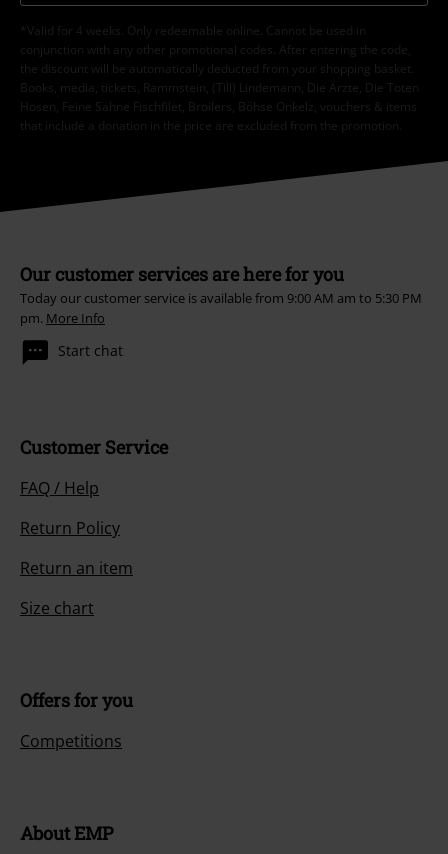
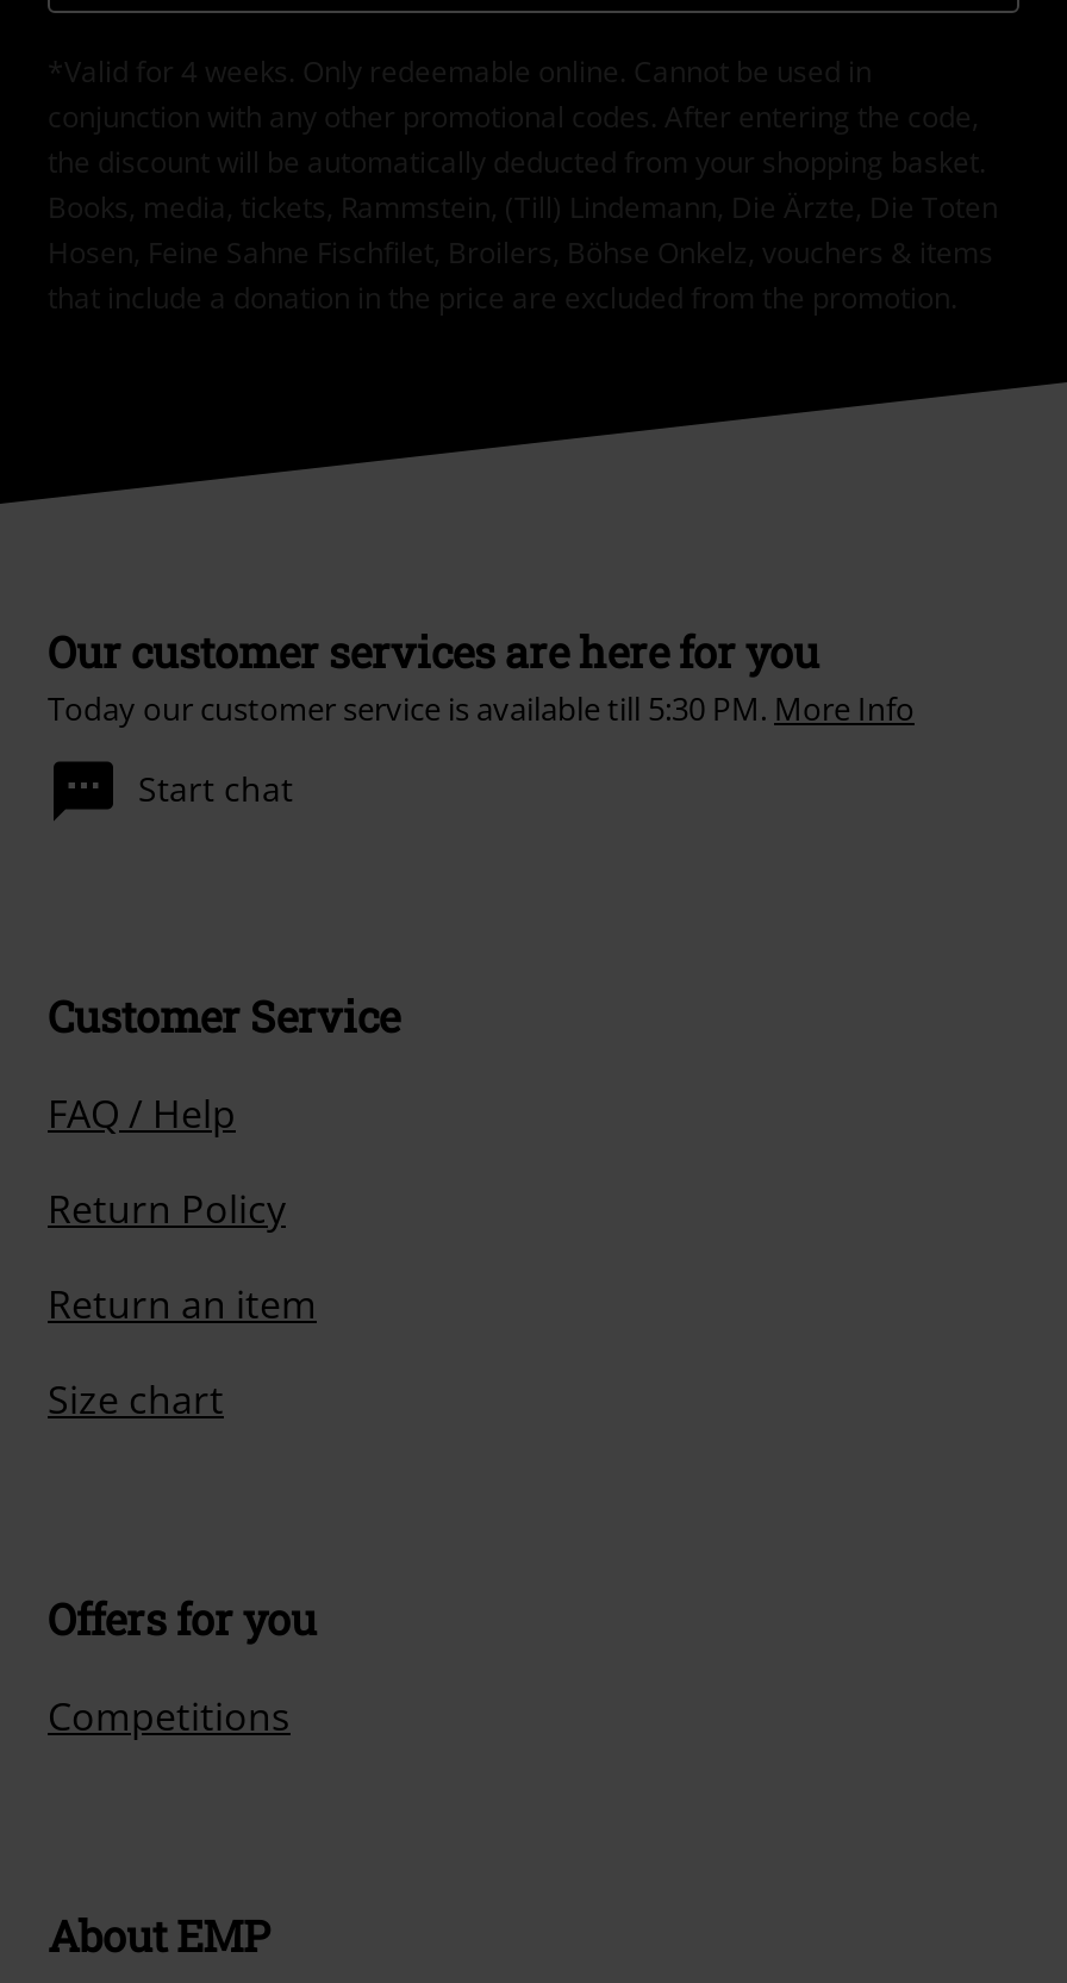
- Today our customer service is available from 9:00 AM am to 5:30 PM
- pm. More Info
+ Today our customer service is available till 5:30 PM. More Info
